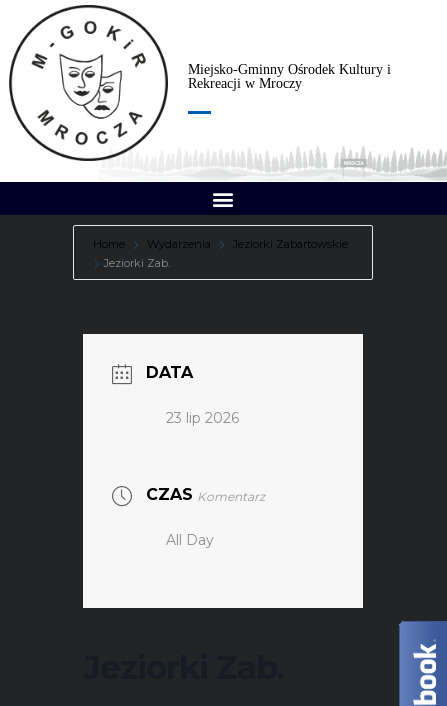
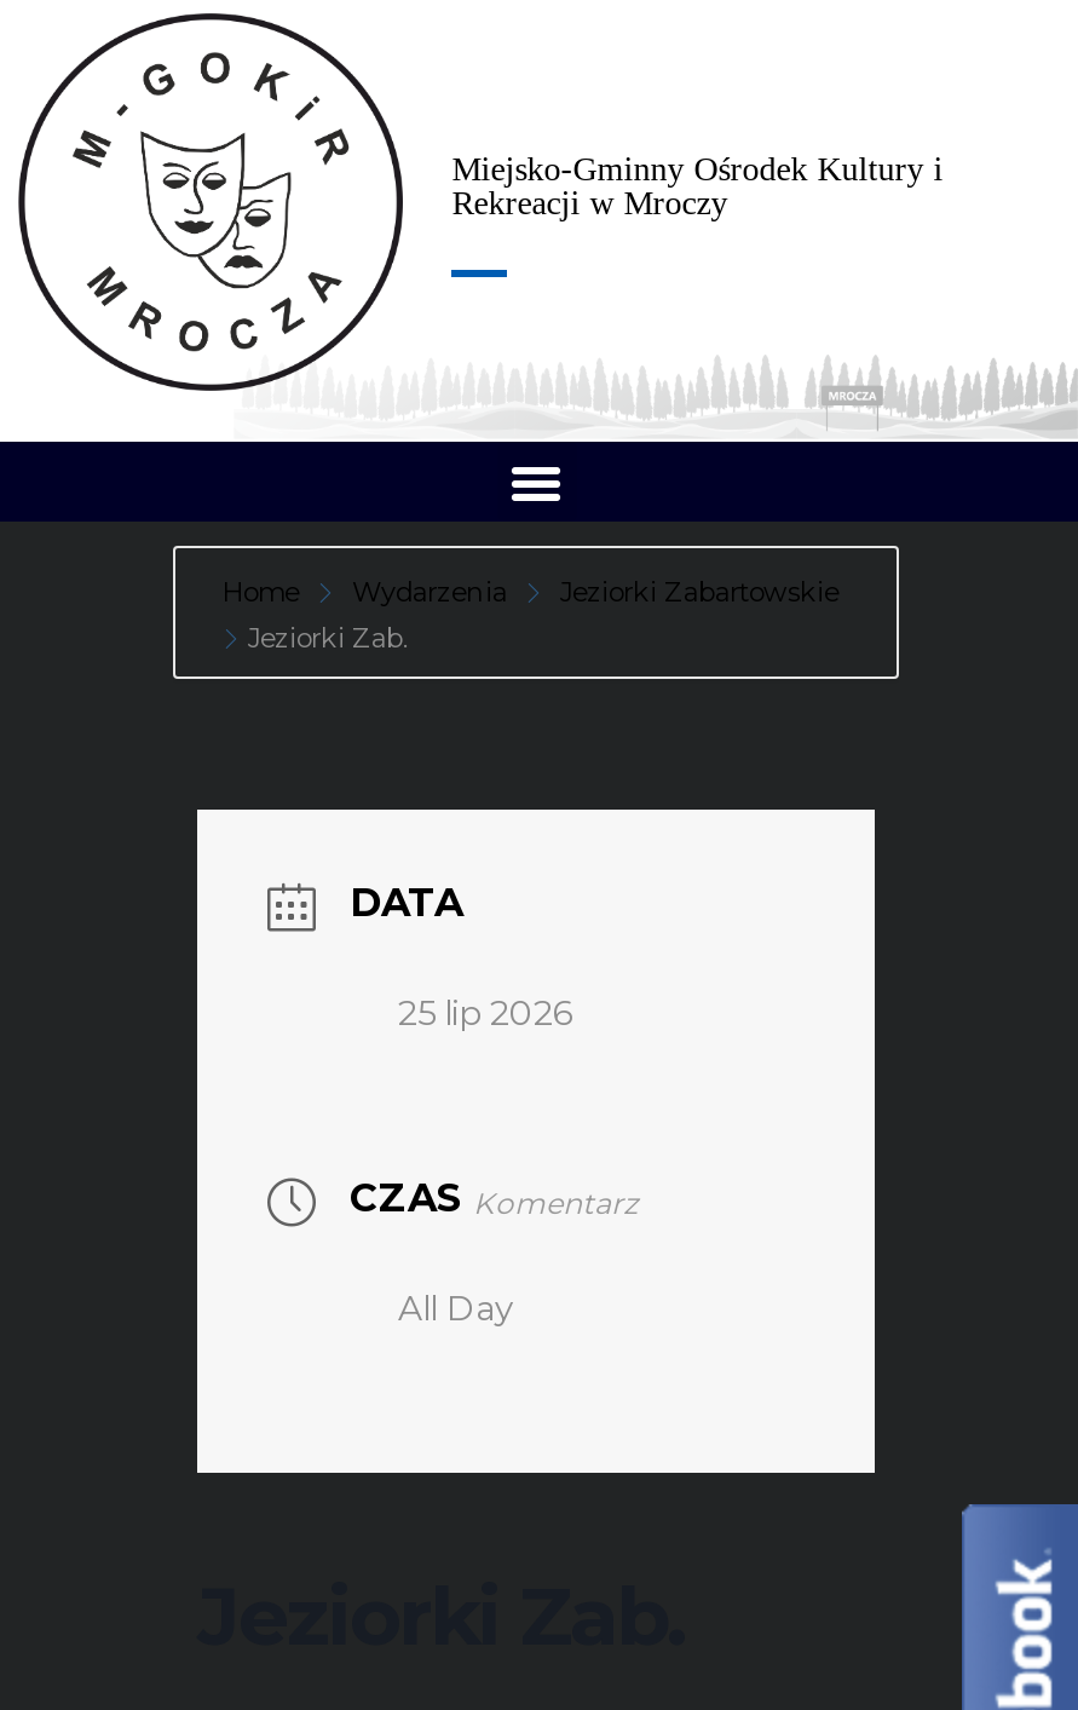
- 23 lip 2026
+ 25 lip 2026
